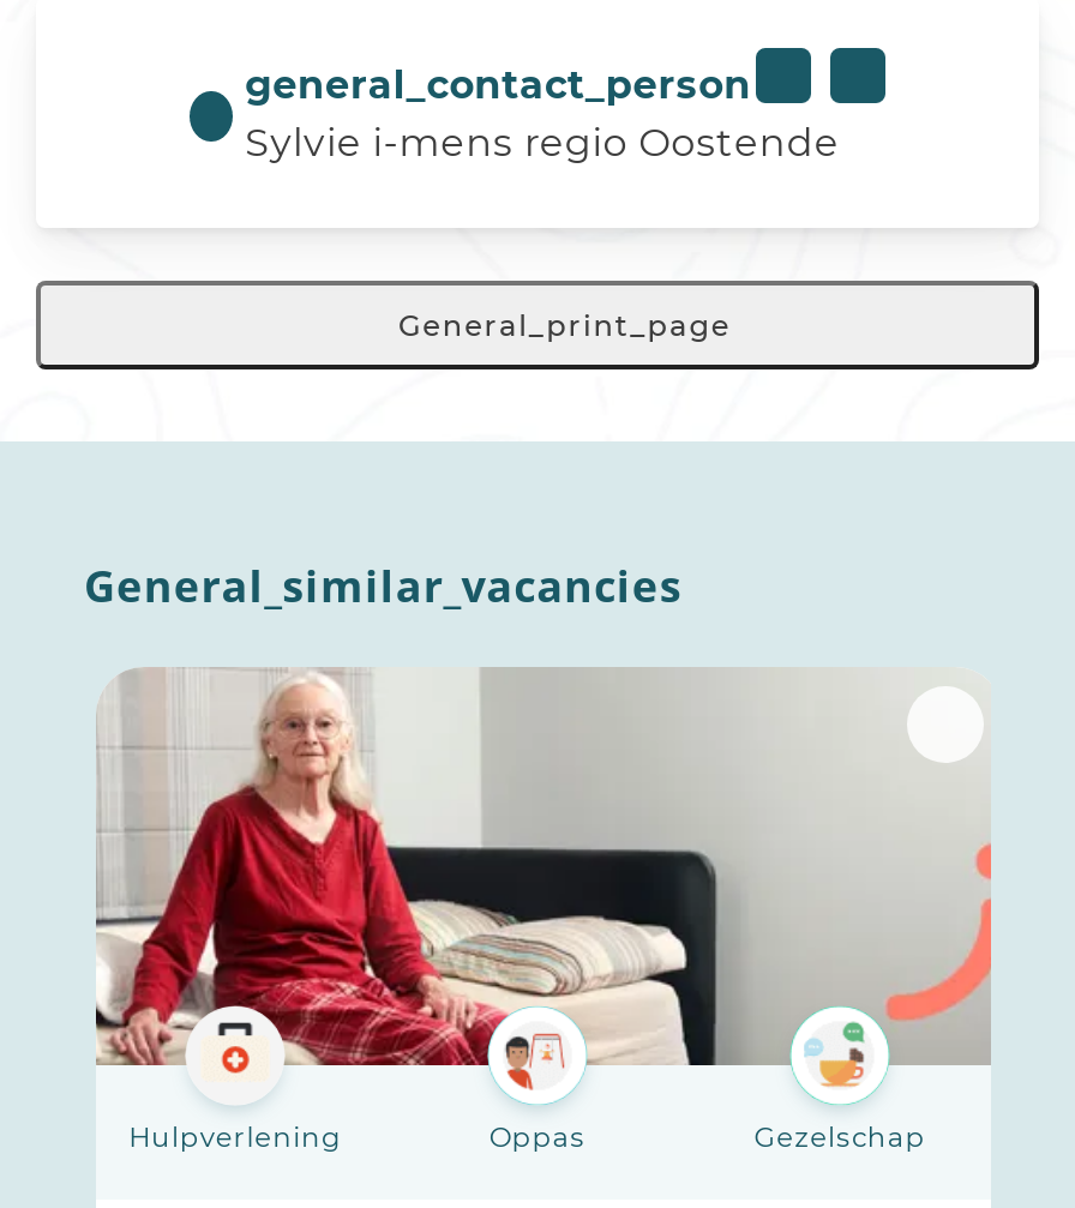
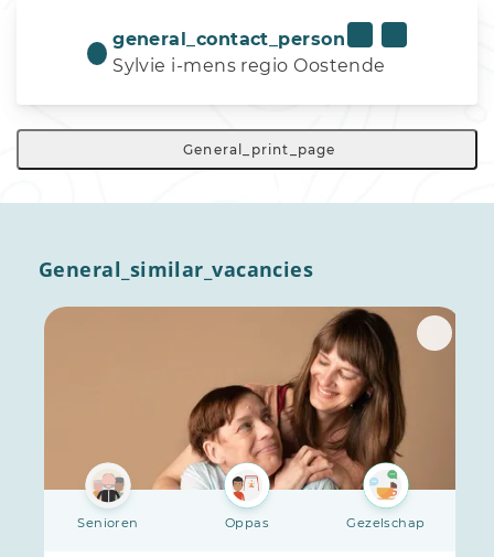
- [image]
- Hulpverlening
+ [image]
+ Senioren
